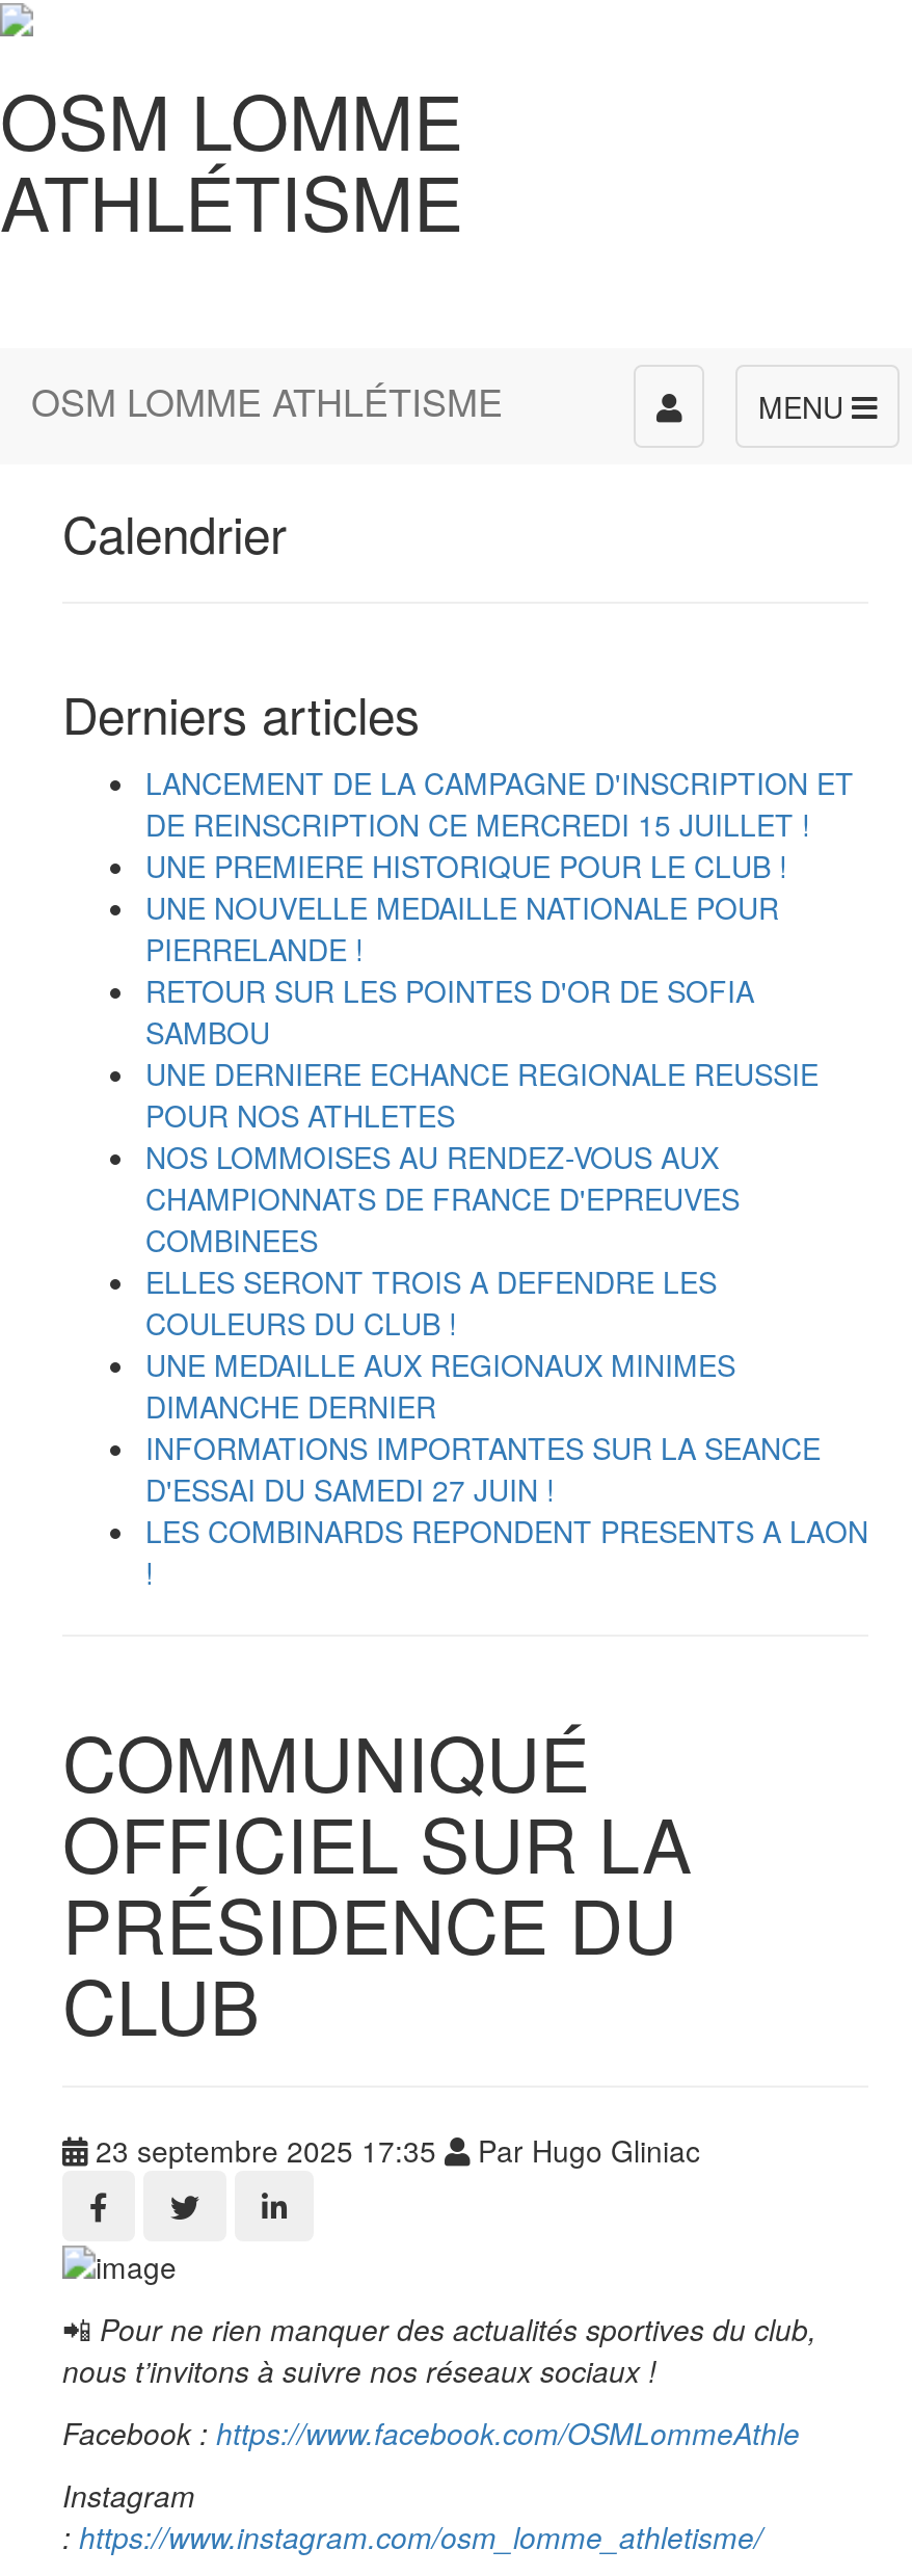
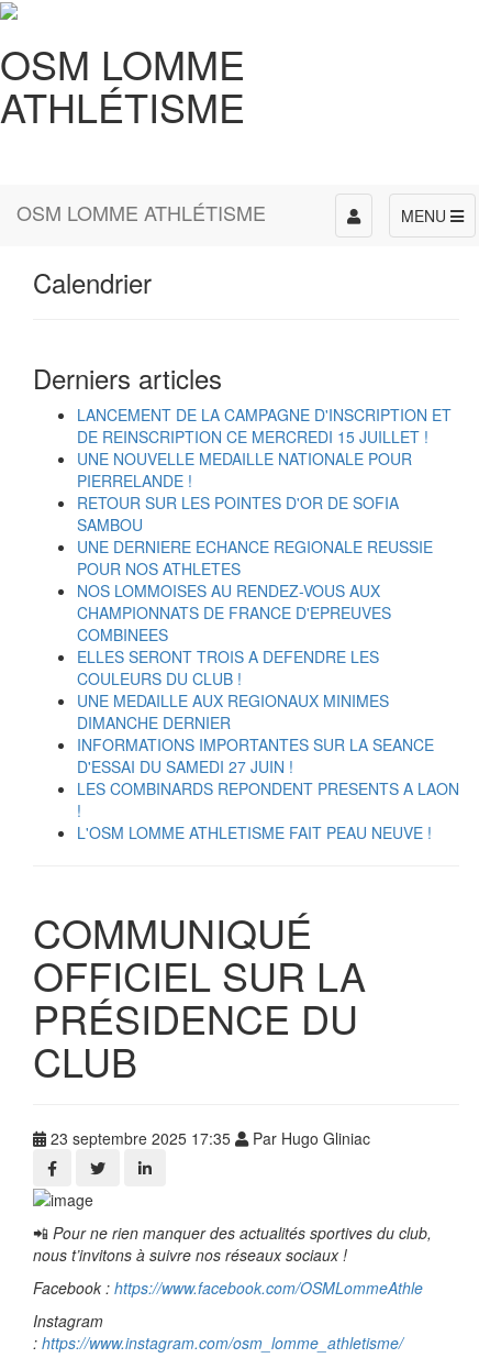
- UNE PREMIERE HISTORIQUE POUR LE CLUB !

moved up: UNE NOUVELLE MEDAILLE NATIONALE POUR | PIERRELANDE ! | RETOUR SUR LES POINTES D'OR DE SOFIA | ... | D'ESSAI DU SAMEDI 27 JUIN ! | LES COMBINARDS REPONDENT PRESENTS A LAON

+ L'OSM LOMME ATHLETISME FAIT PEAU NEUVE !
